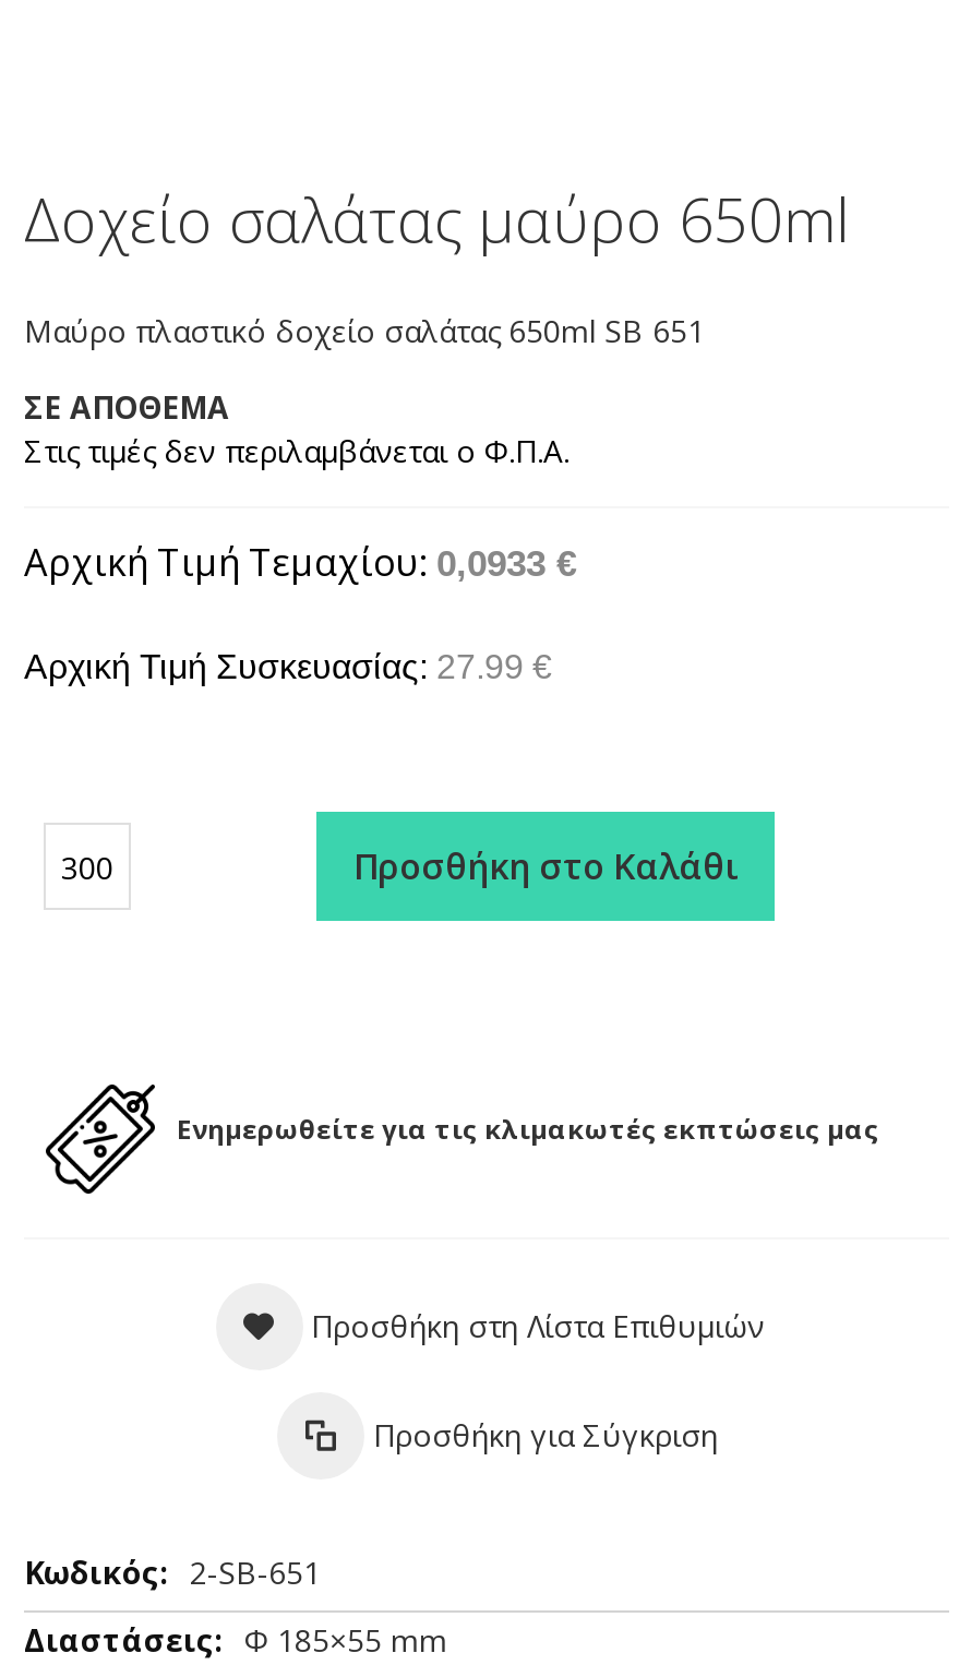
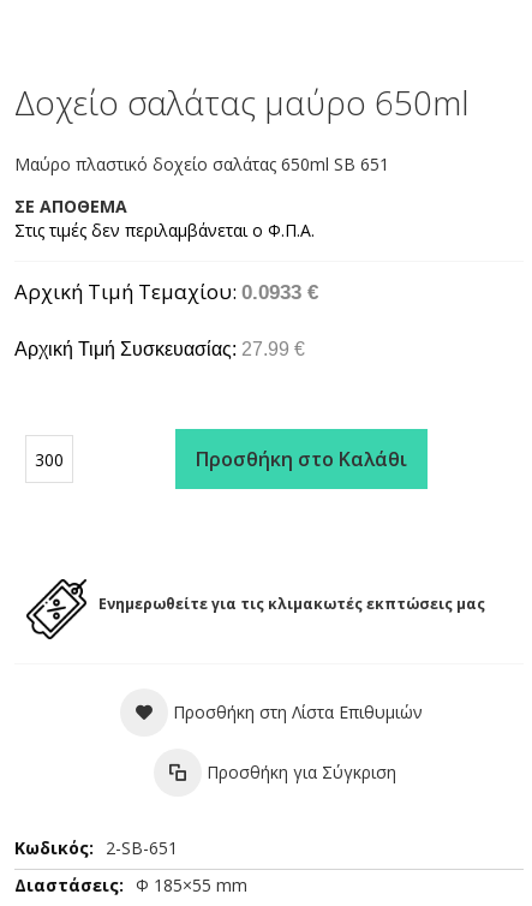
- Αρχική Τιμή Τεμαχίου 0,0933 €
+ Αρχική Τιμή Τεμαχίου 0.0933 €
